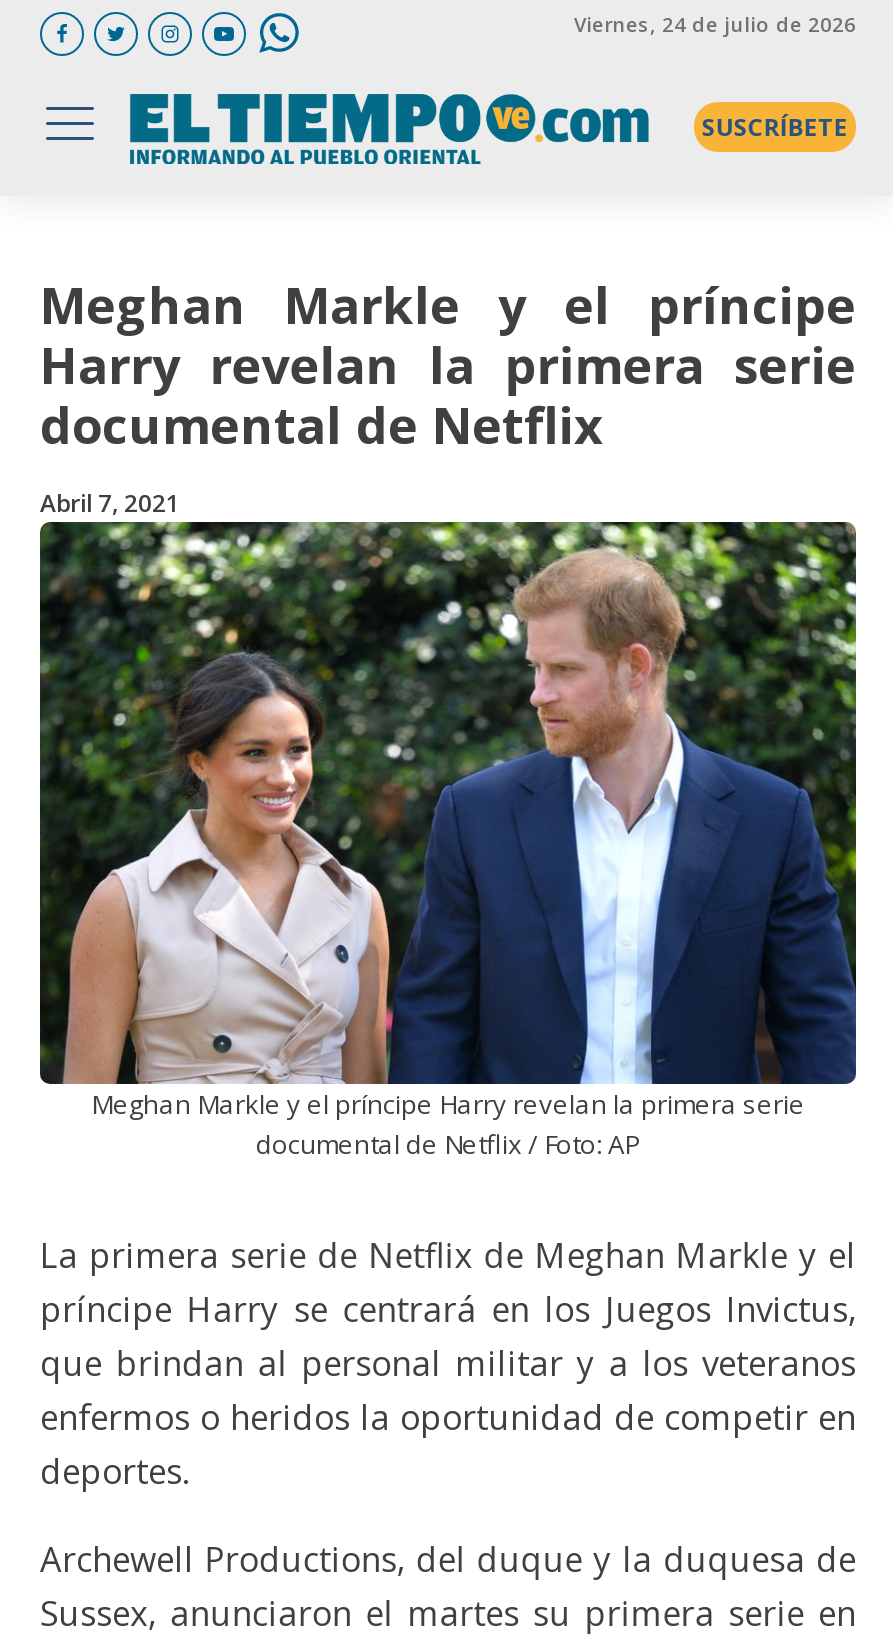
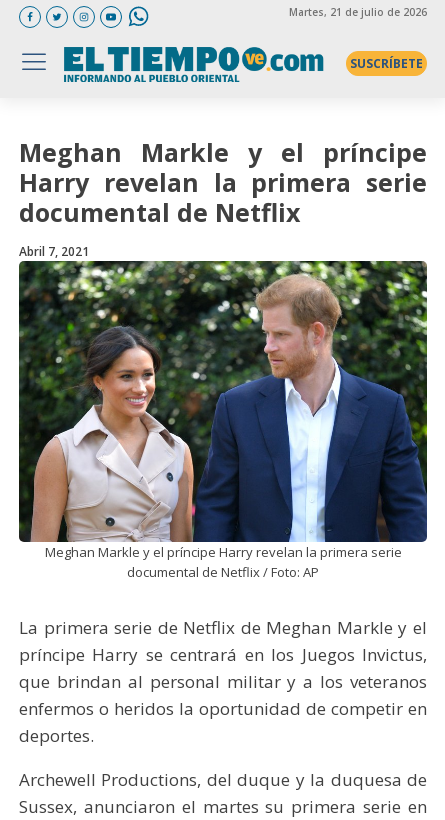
- Viernes, 24 de julio de 2026
+ Martes, 21 de julio de 2026
